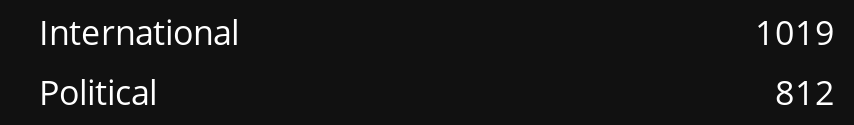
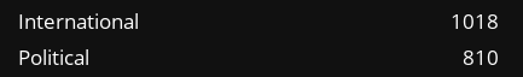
- 1019
+ 1018

- 812
+ 810
